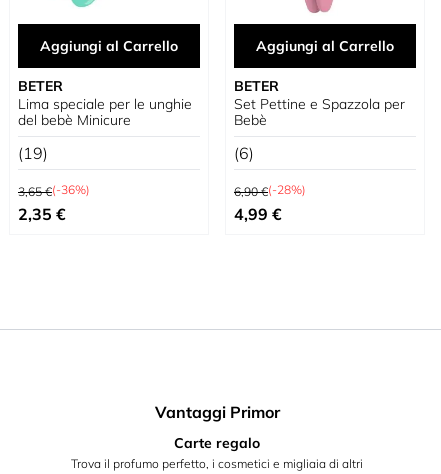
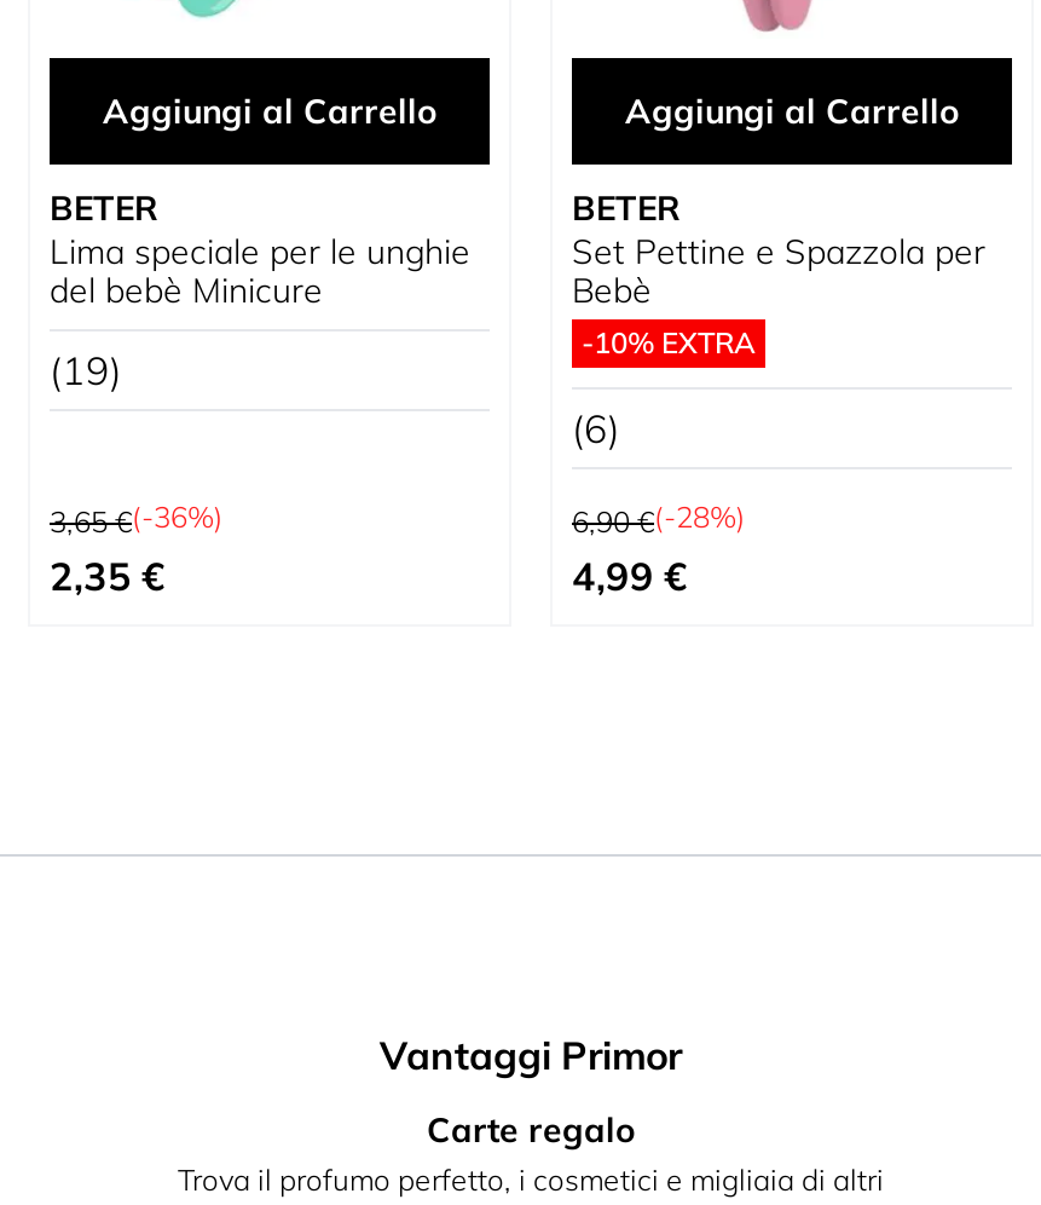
+ -10% EXTRA
